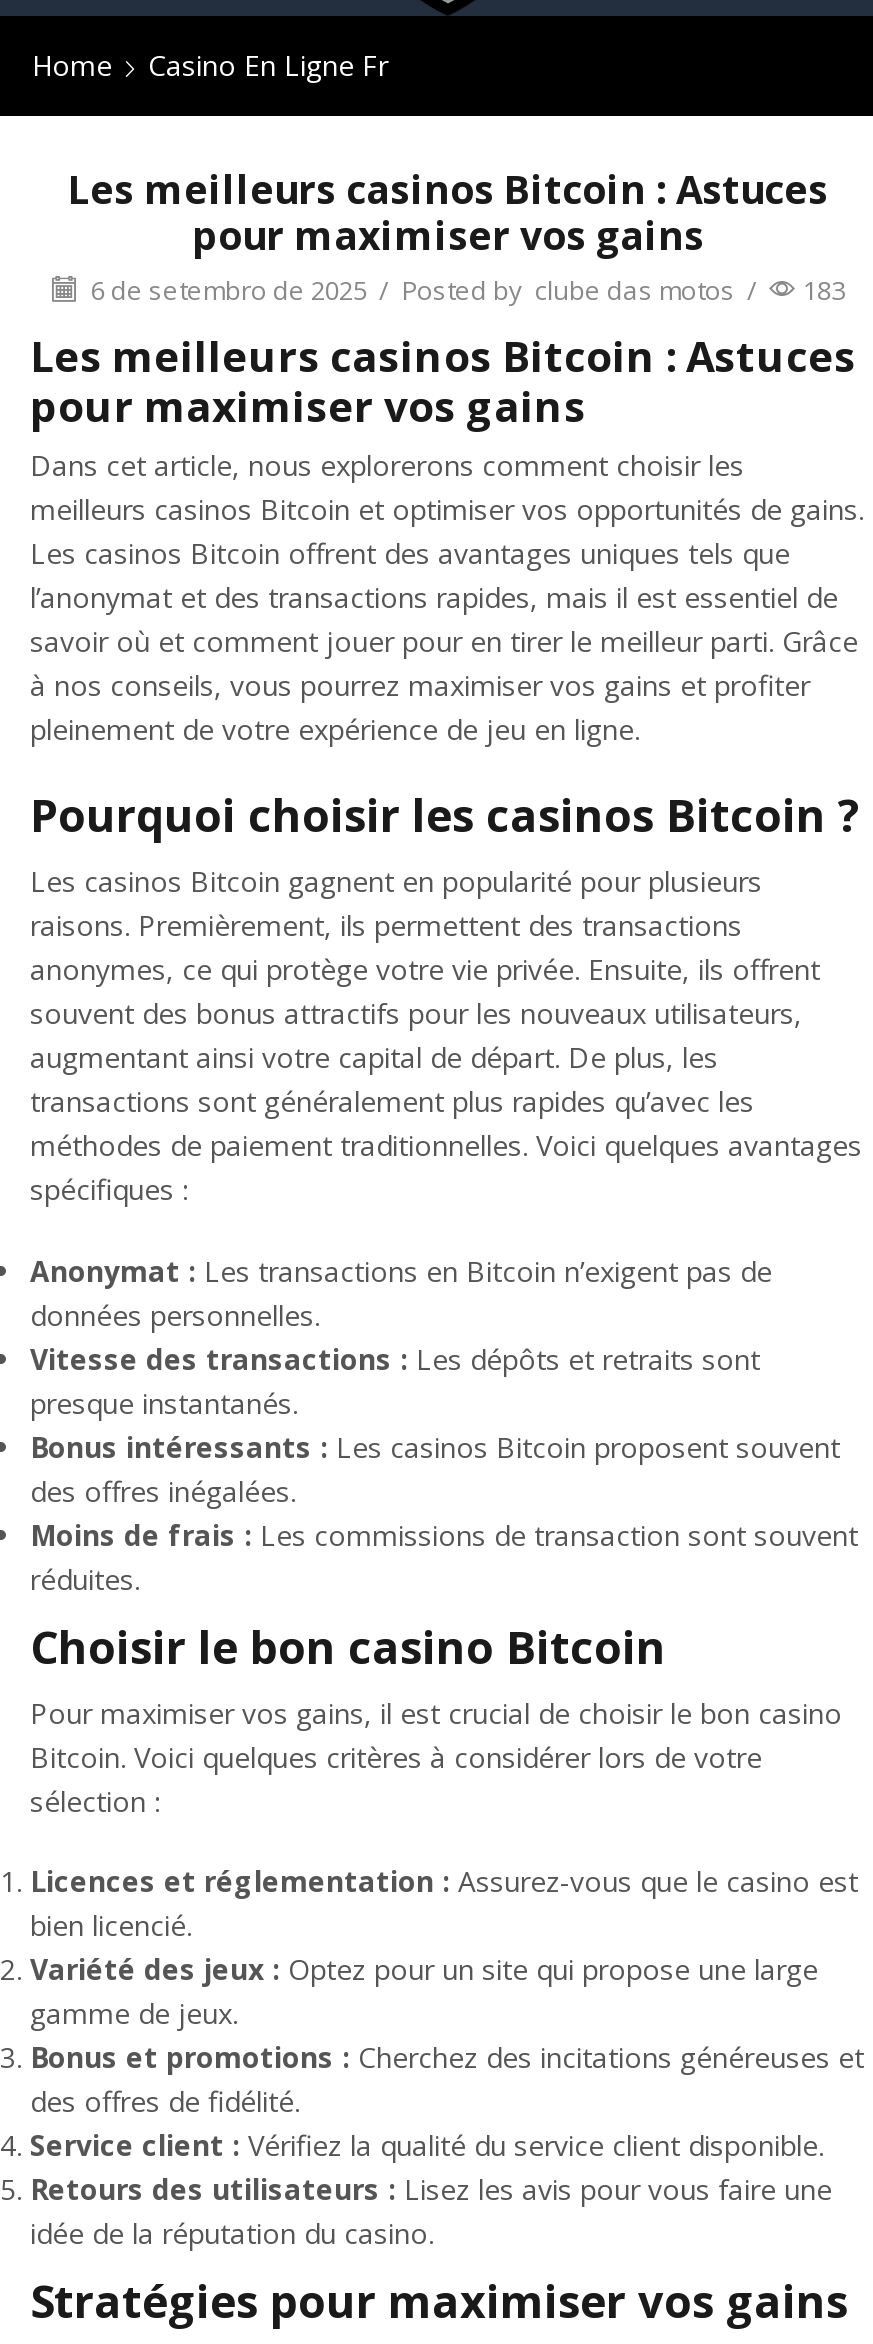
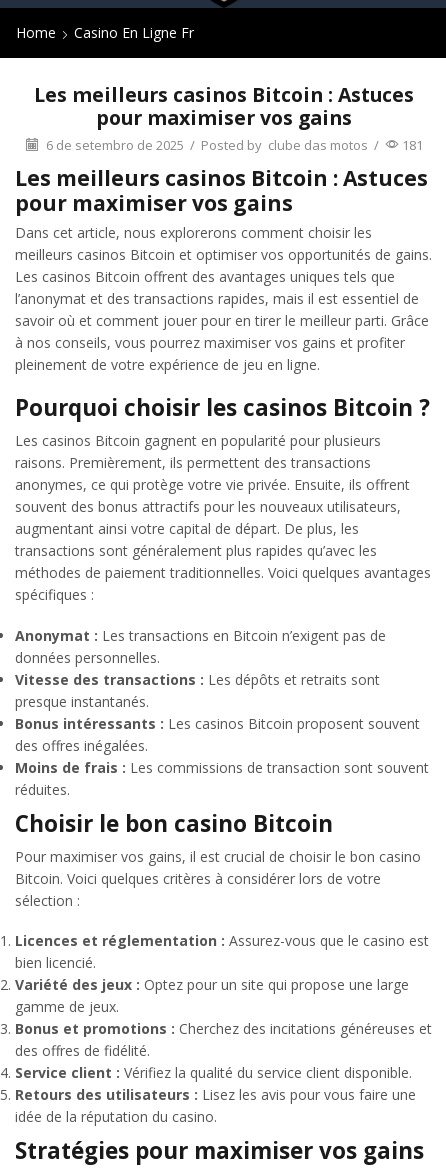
- 6 de setembro de 2025 / Posted by clube das motos / 183
+ 6 de setembro de 2025 / Posted by clube das motos / 181
